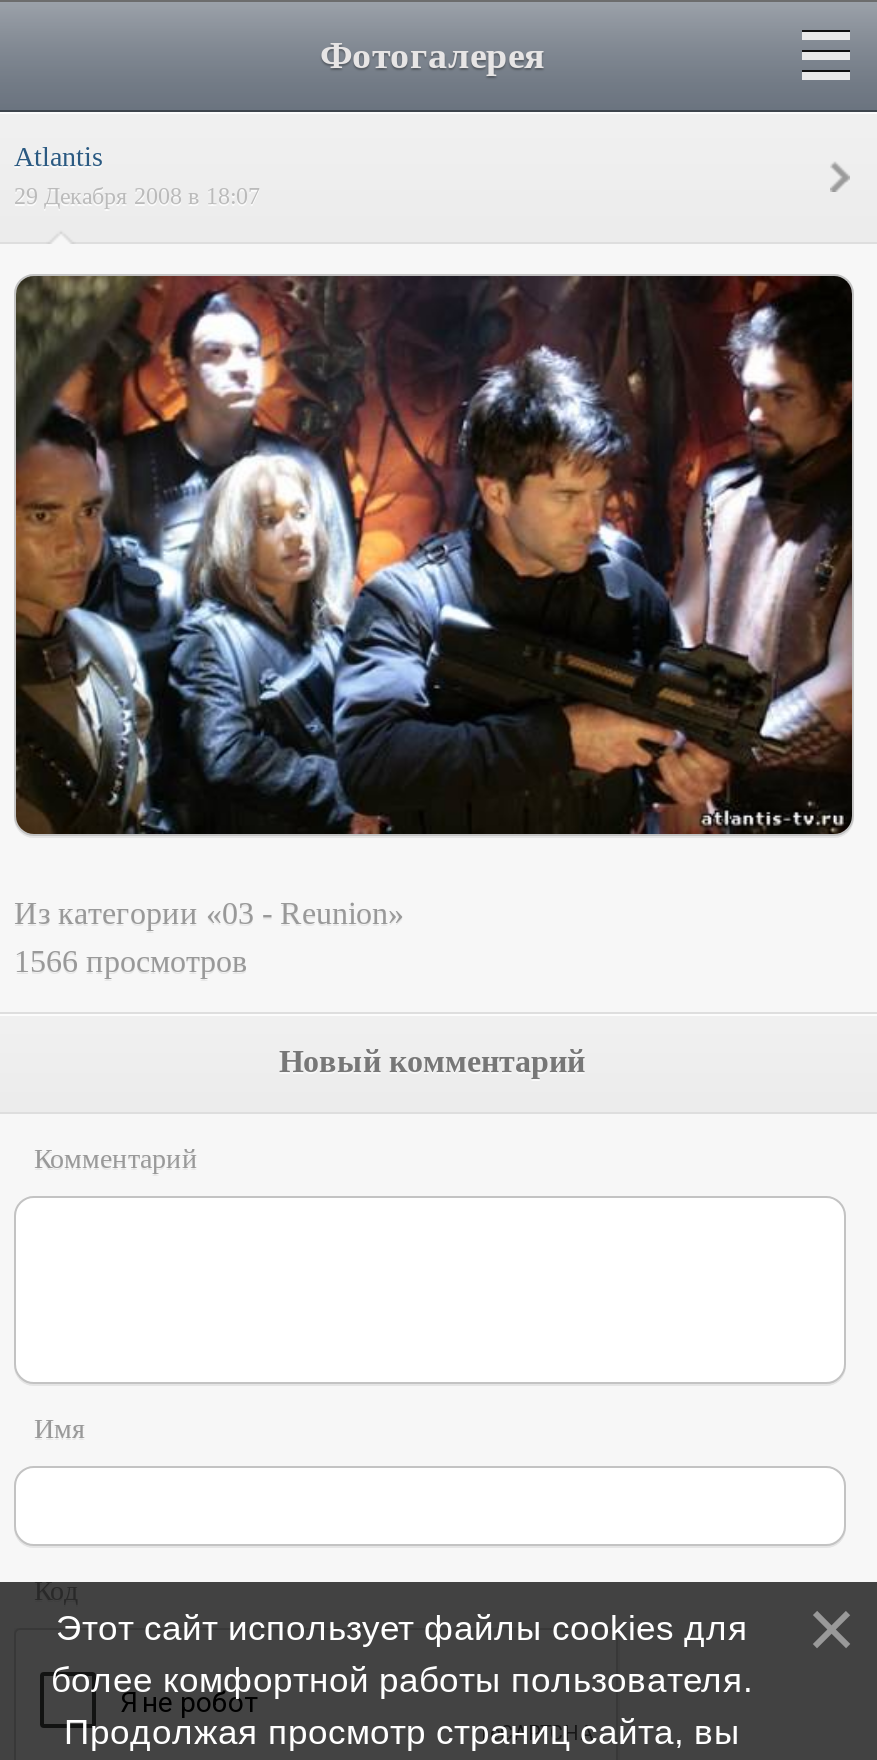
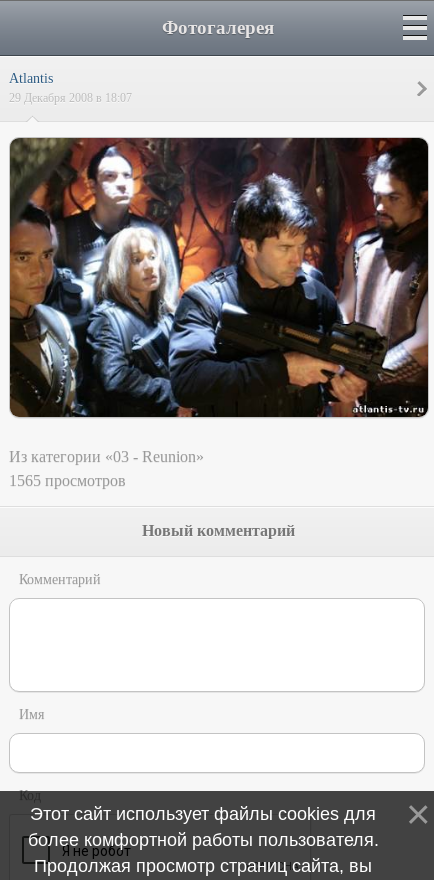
- 1566 просмотров
+ 1565 просмотров
